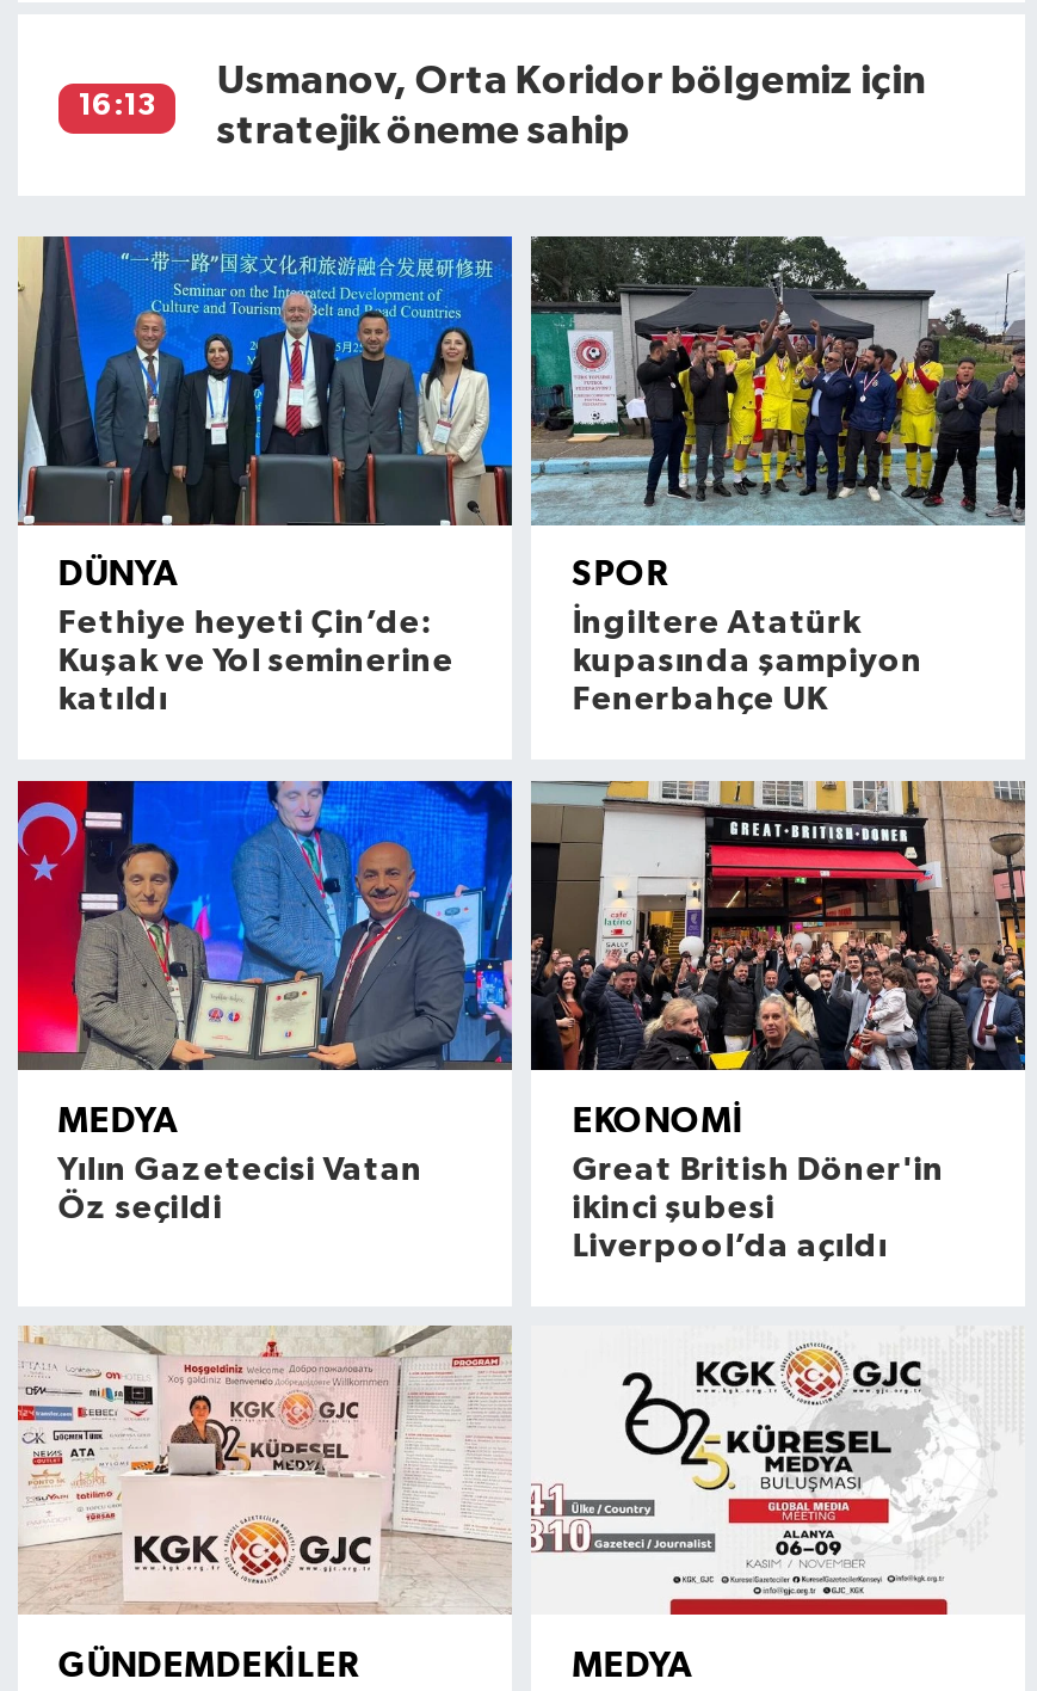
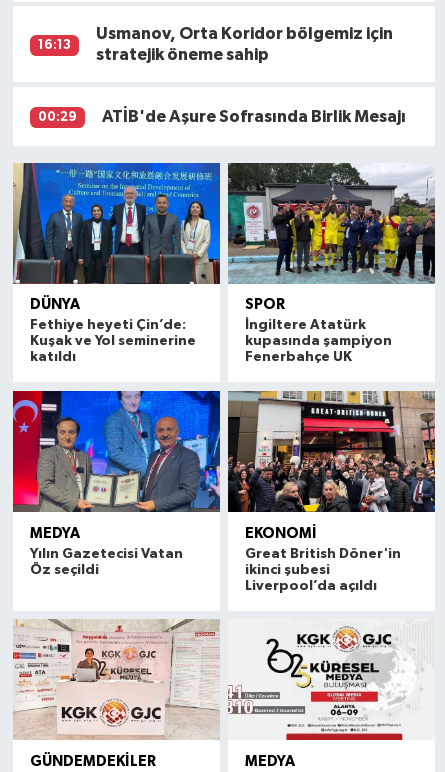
+ 00:29
+ ATİB'de Aşure Sofrasında Birlik Mesajı
